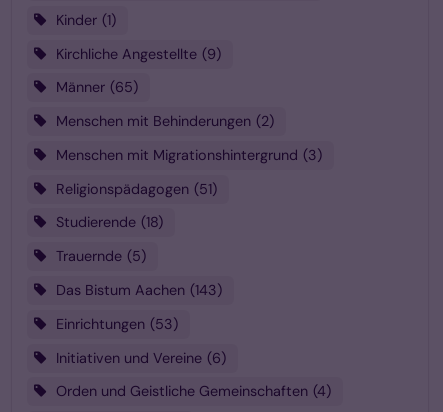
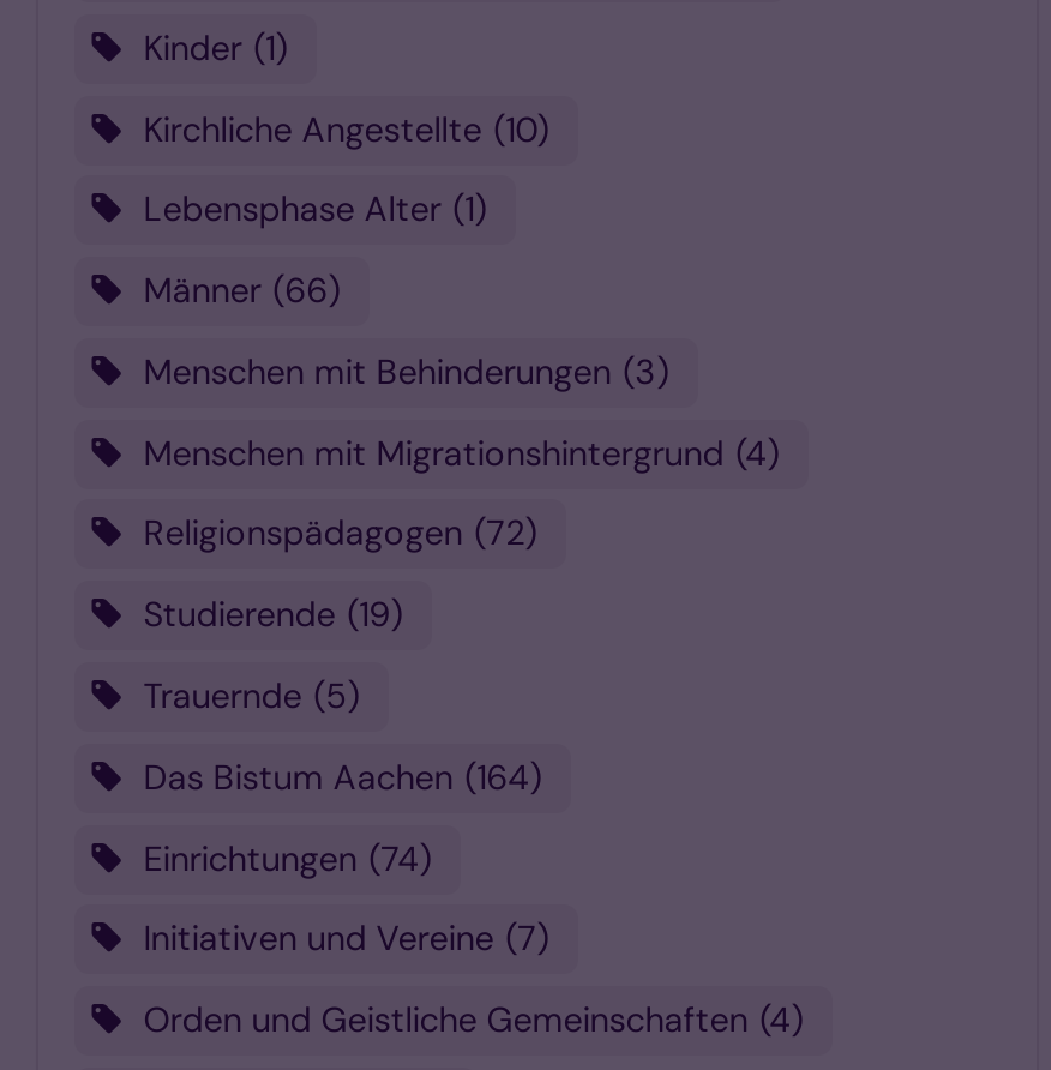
- Kirchliche Angestellte 9
- Männer 65
- Menschen mit Behinderungen 2
- Menschen mit Migrationshintergrund 3
- Religionspädagogen 51
- Studierende 18
+ Kirchliche Angestellte 10
+ Lebensphase Alter 1
+ Männer 66
+ Menschen mit Behinderungen 3
+ Menschen mit Migrationshintergrund 4
+ Religionspädagogen 72
+ Studierende 19

- Das Bistum Aachen 143
+ Das Bistum Aachen 164

- Einrichtungen 53
+ Einrichtungen 74

- Initiativen und Vereine 6
+ Initiativen und Vereine 7
